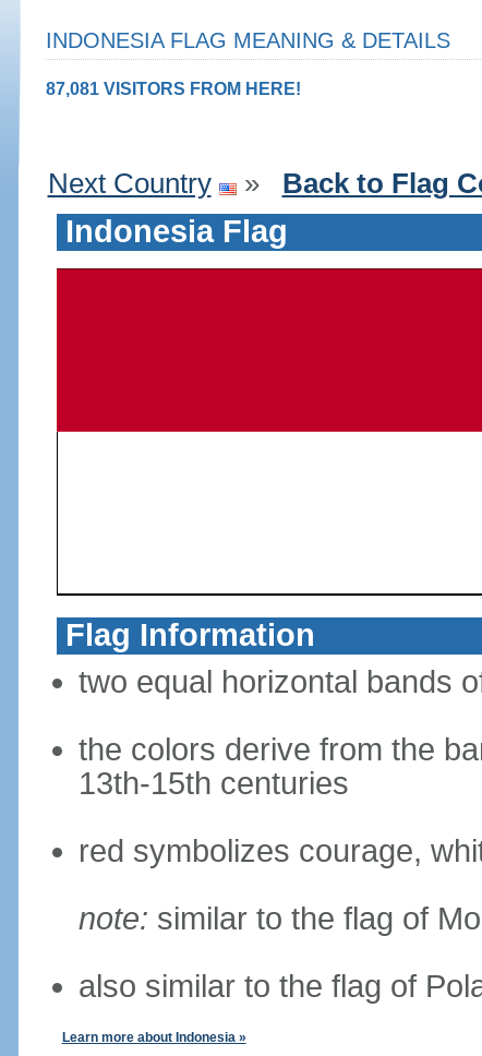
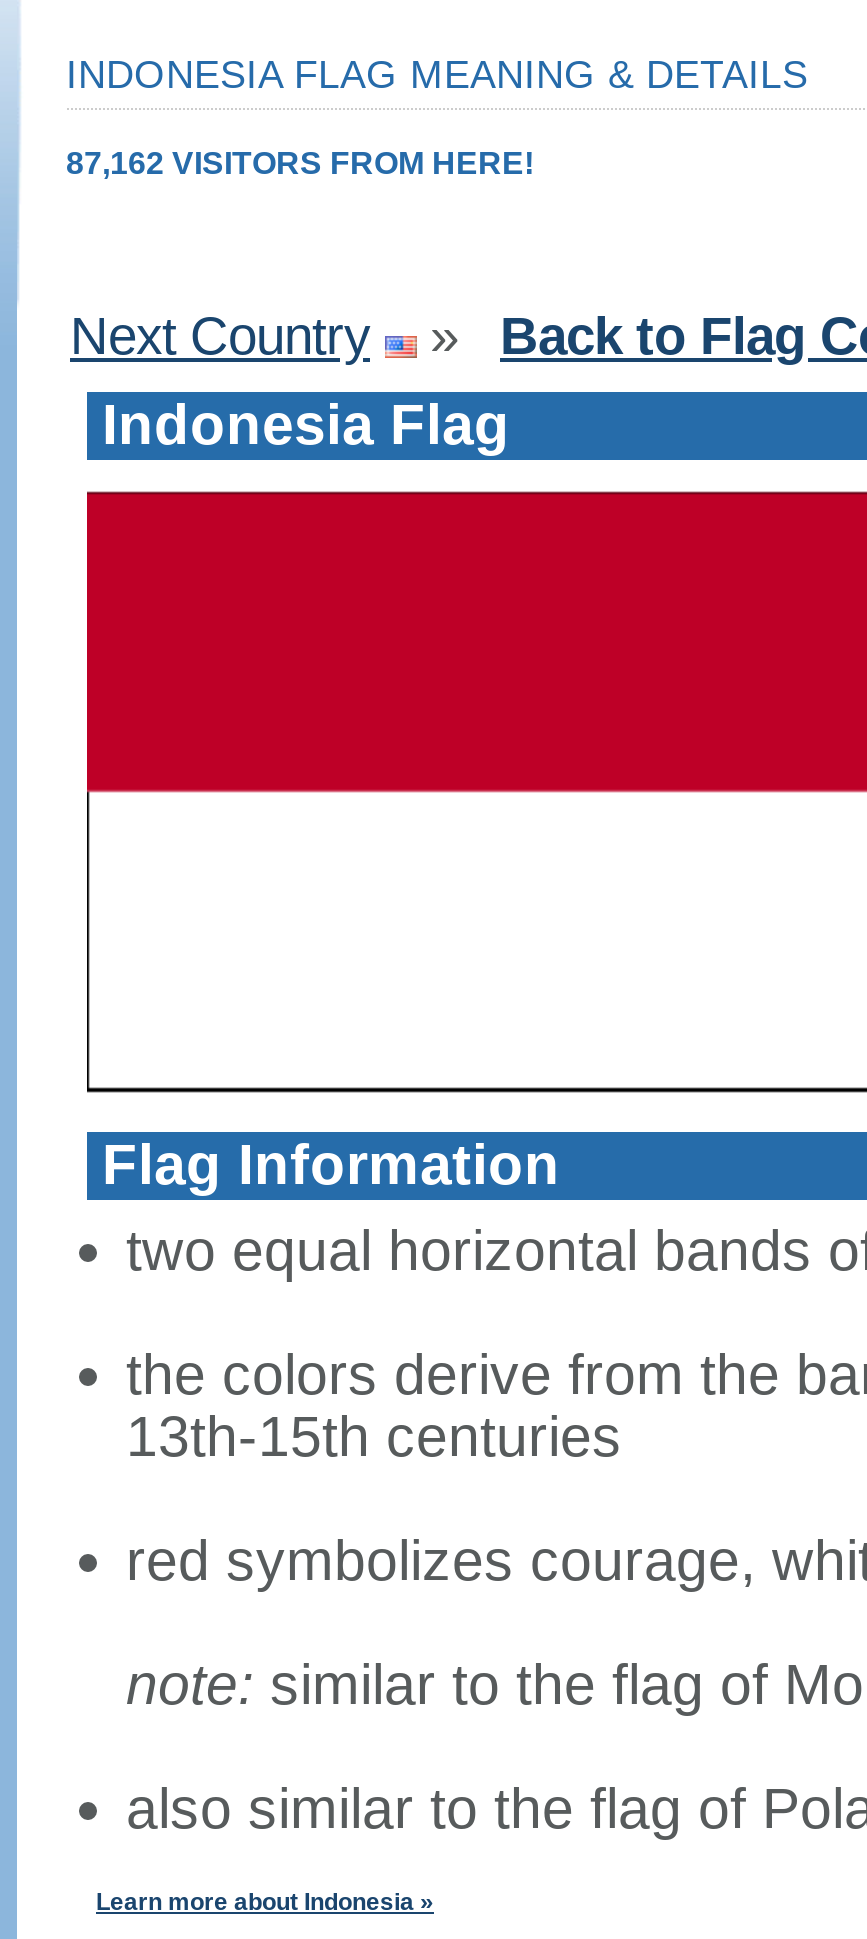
- 87,081 VISITORS FROM HERE!
+ 87,162 VISITORS FROM HERE!
